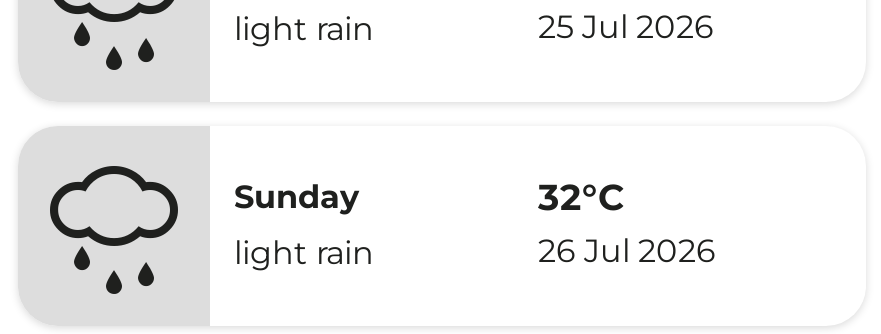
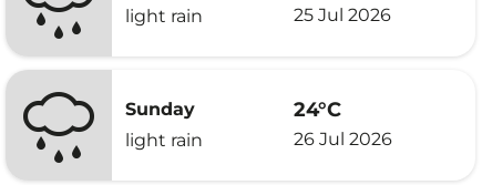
- 32°C
+ 24°C
